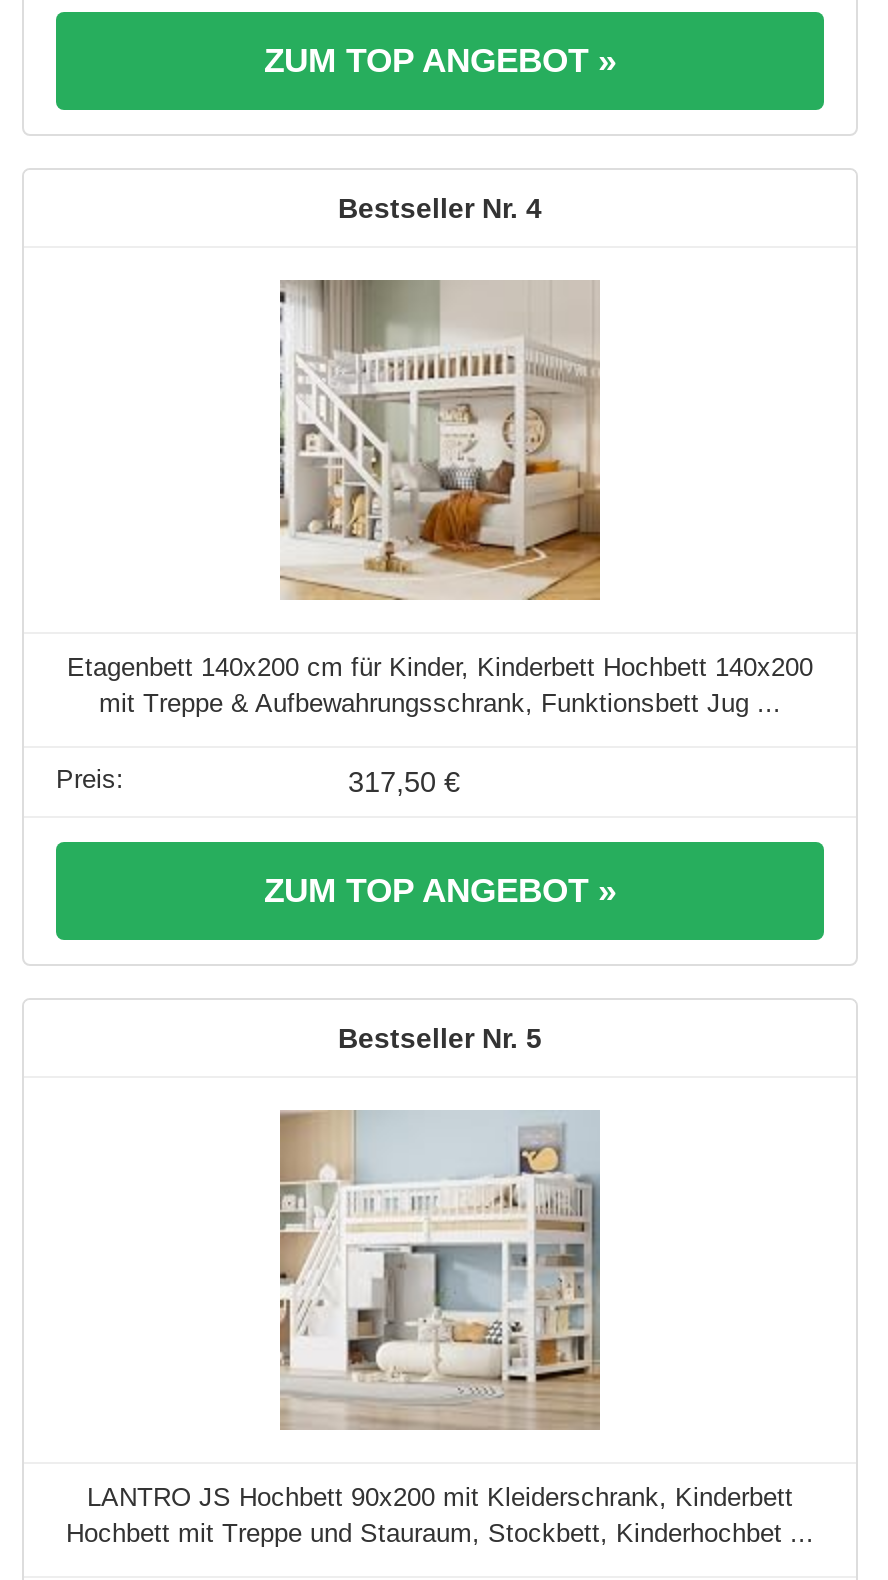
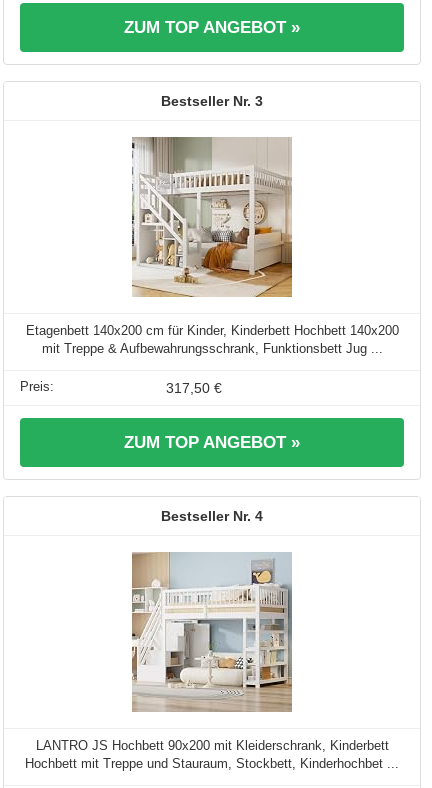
- 4
+ 3

- 5
+ 4
